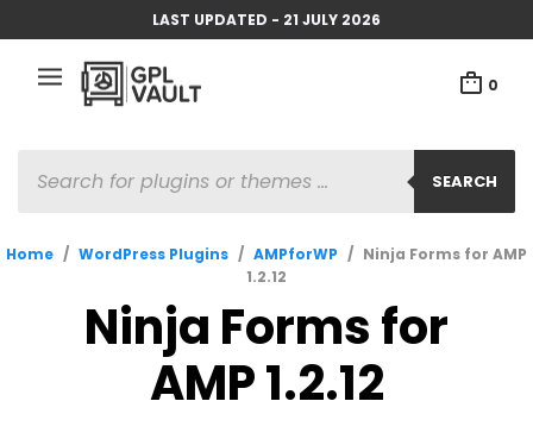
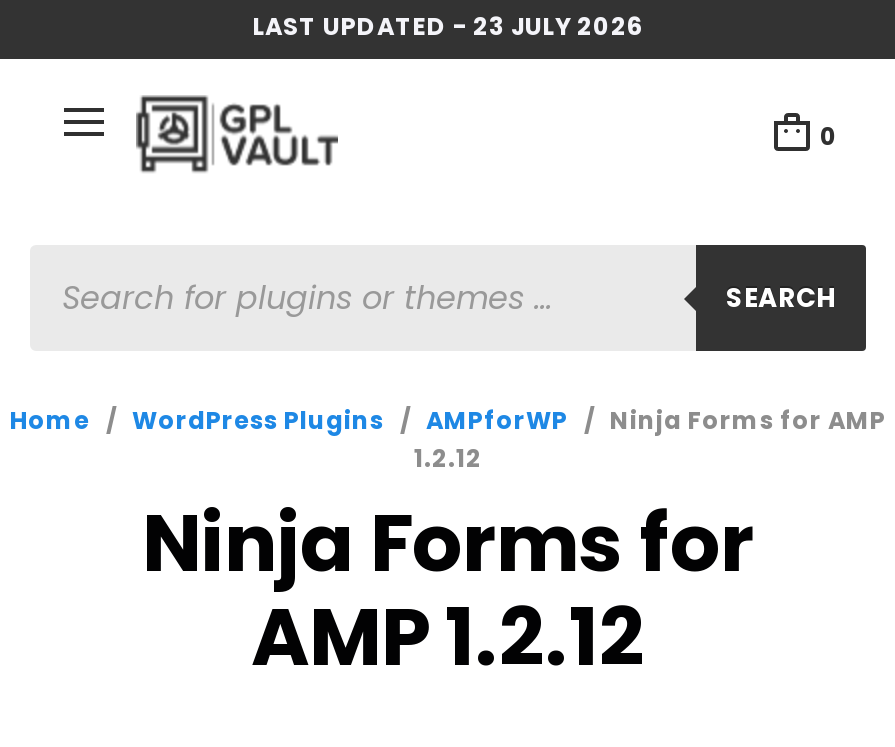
- LAST UPDATED - 21 JULY 2026
+ LAST UPDATED - 23 JULY 2026
